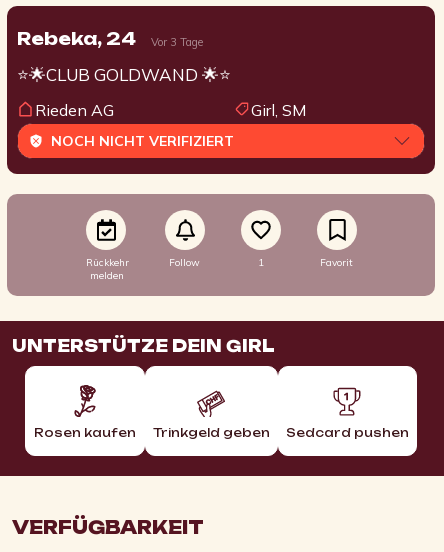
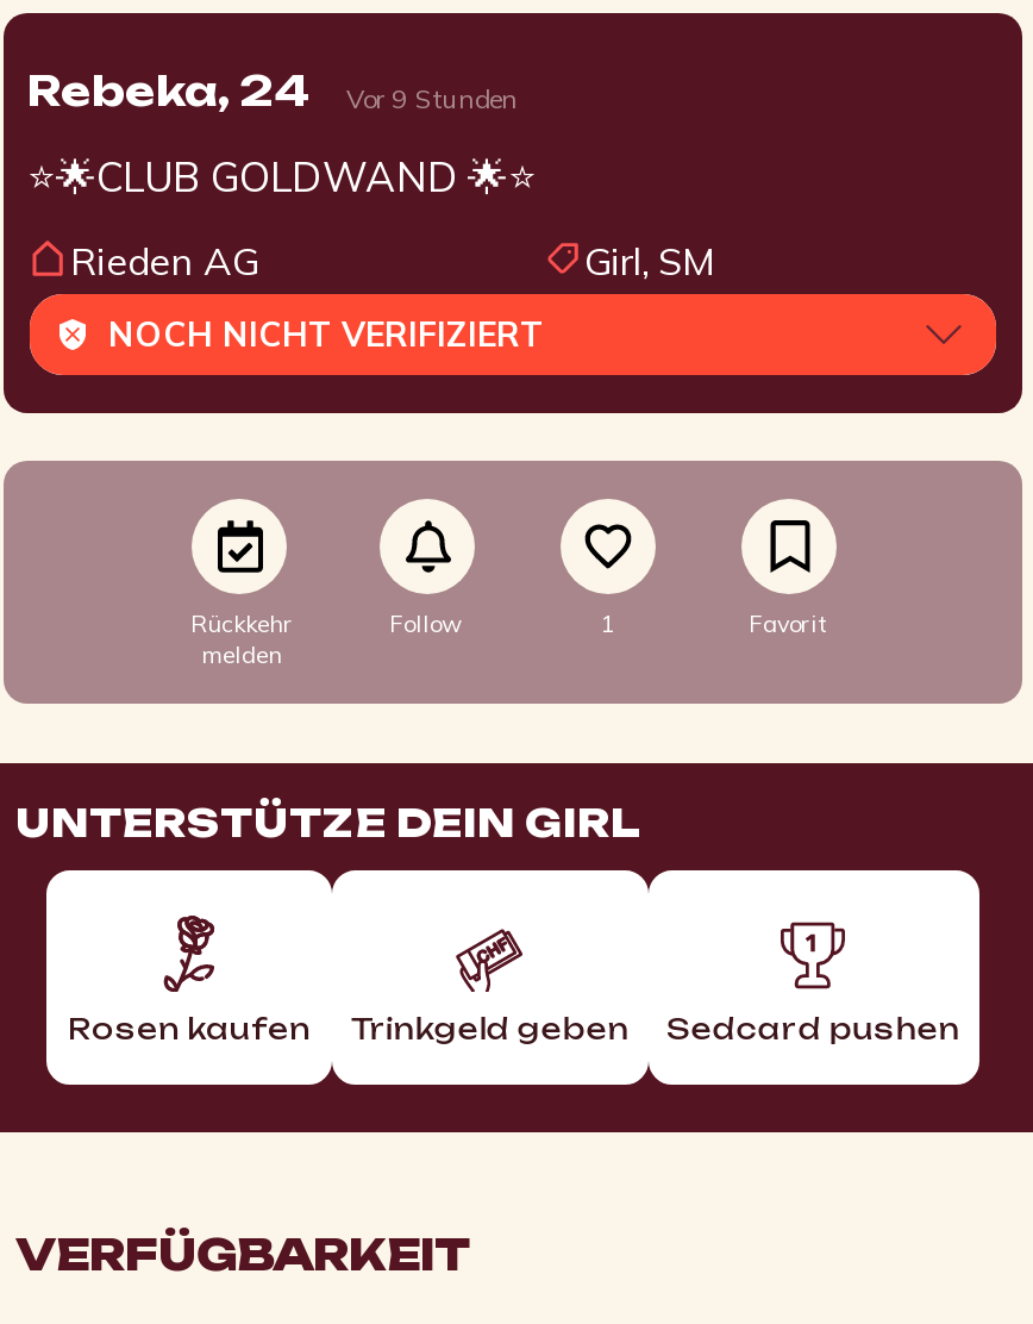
- Rebeka, 24 Vor 3 Tage
+ Rebeka, 24 Vor 9 Stunden
